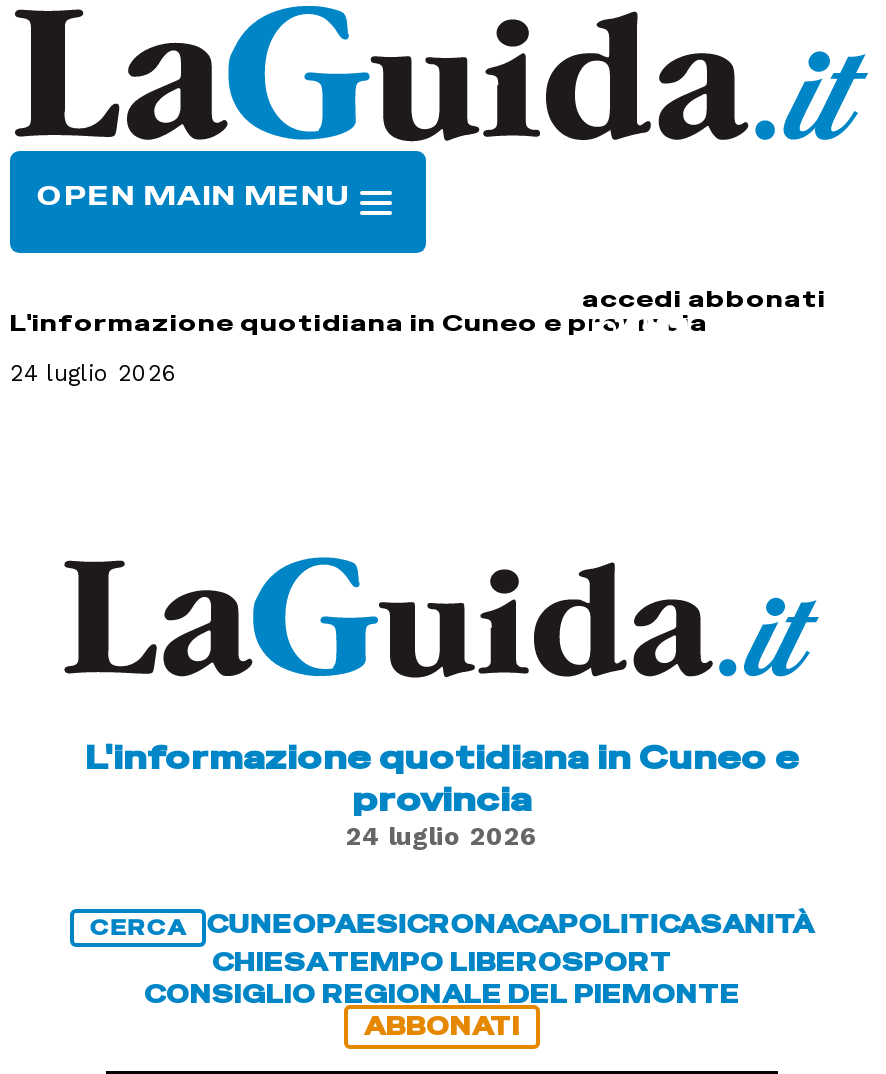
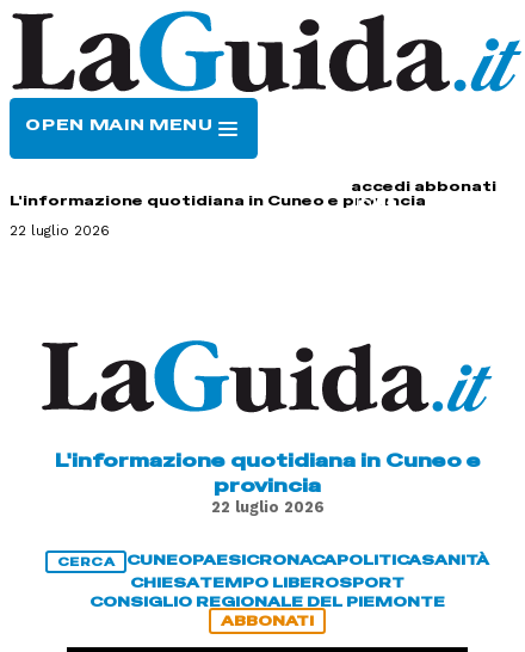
- 24 luglio 2026
+ 22 luglio 2026

- 24 luglio 2026
+ 22 luglio 2026
